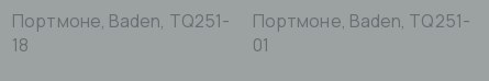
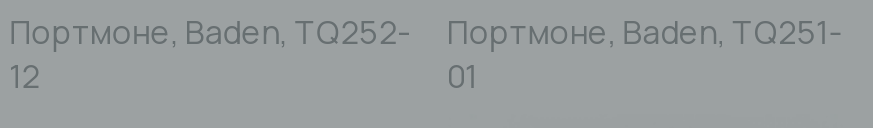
- Портмоне, Baden, TQ251-
+ Портмоне, Baden, TQ252-

- 18
+ 12
